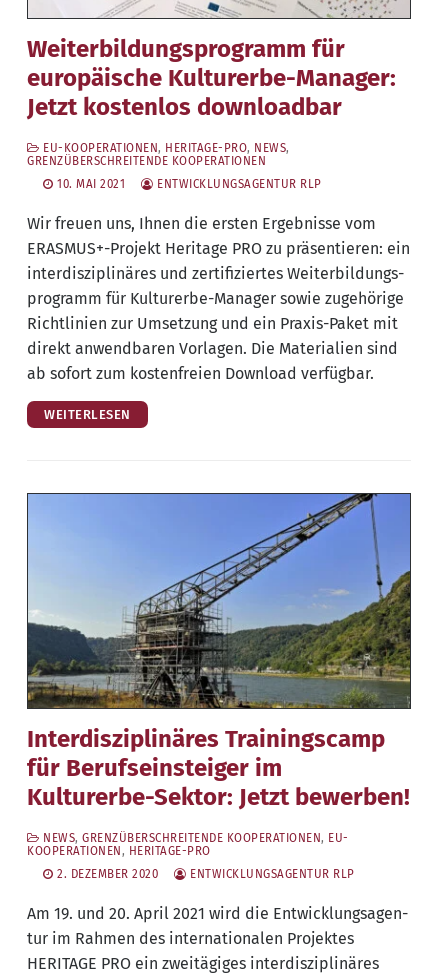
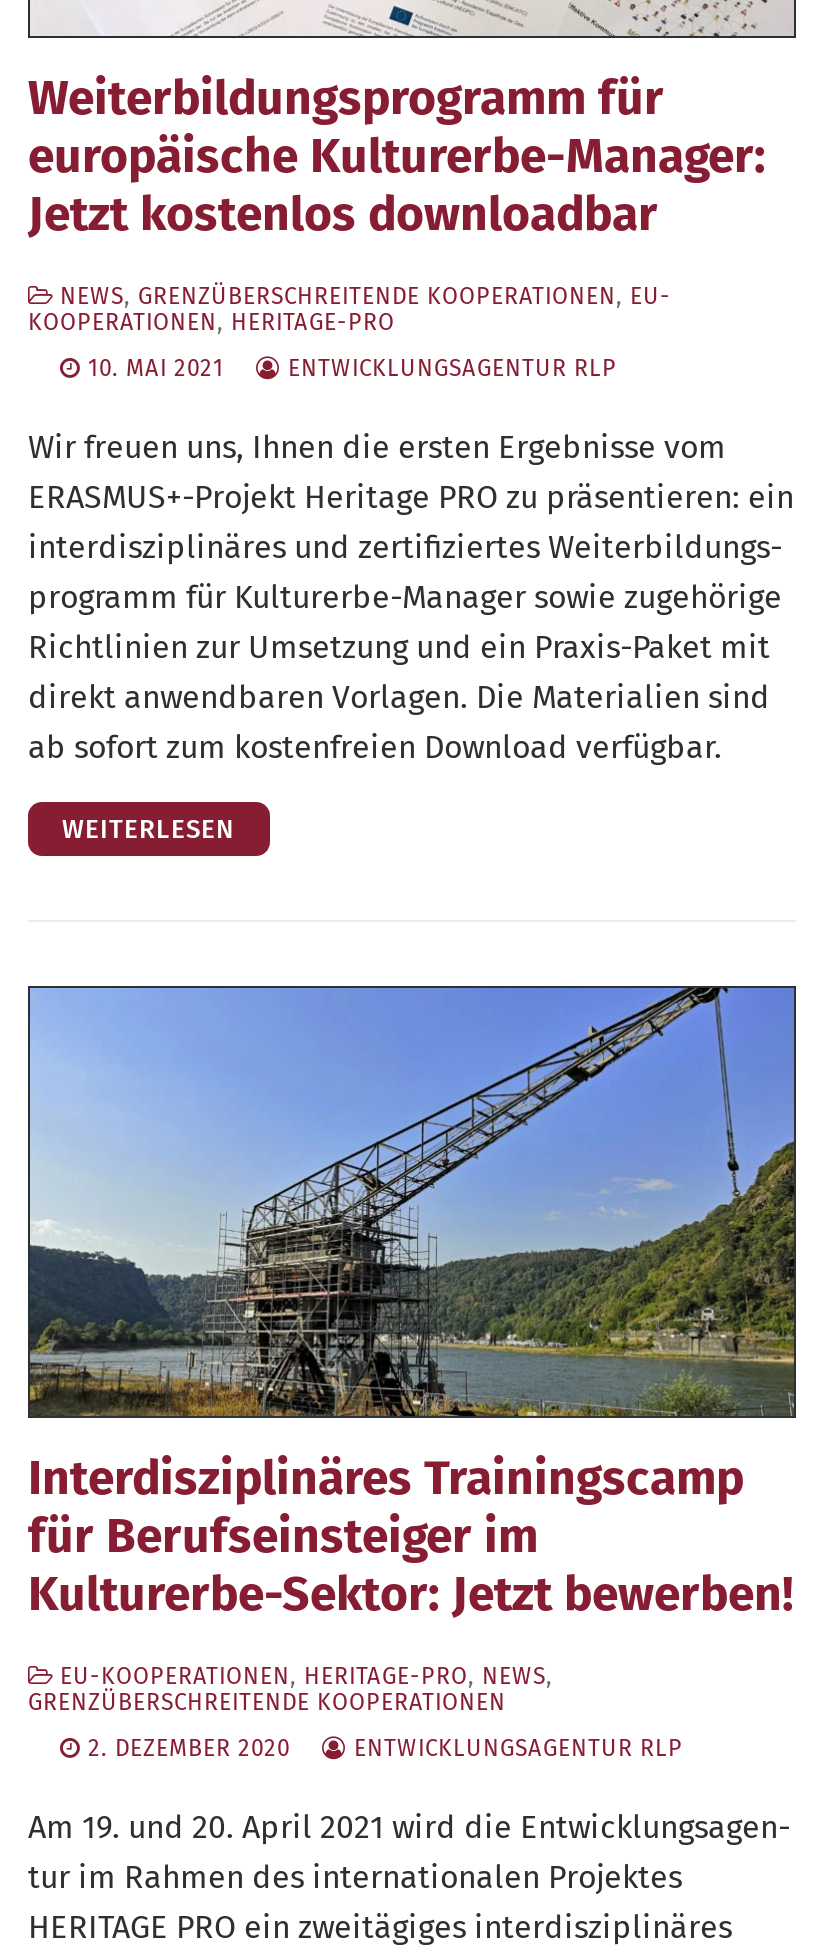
moved down: EU-KOOPERATIONEN, HERITAGE-PRO, NEWS, | GRENZÜBERSCHREITENDE KOOPERATIONEN

moved up: NEWS, GRENZÜBERSCHREITENDE KOOPERATIONEN, EU- | KOOPERATIONEN, HERITAGE-PRO
